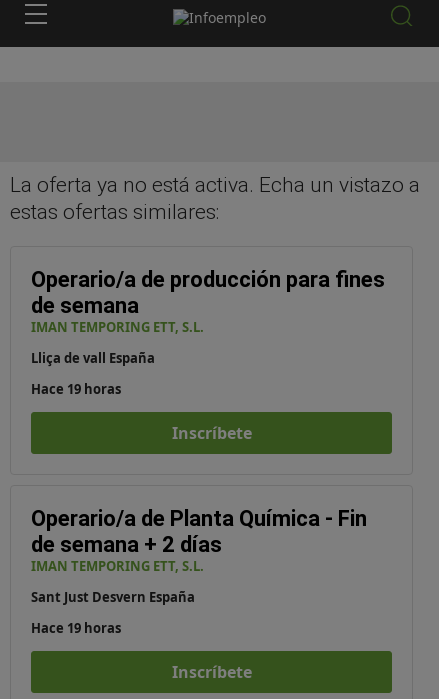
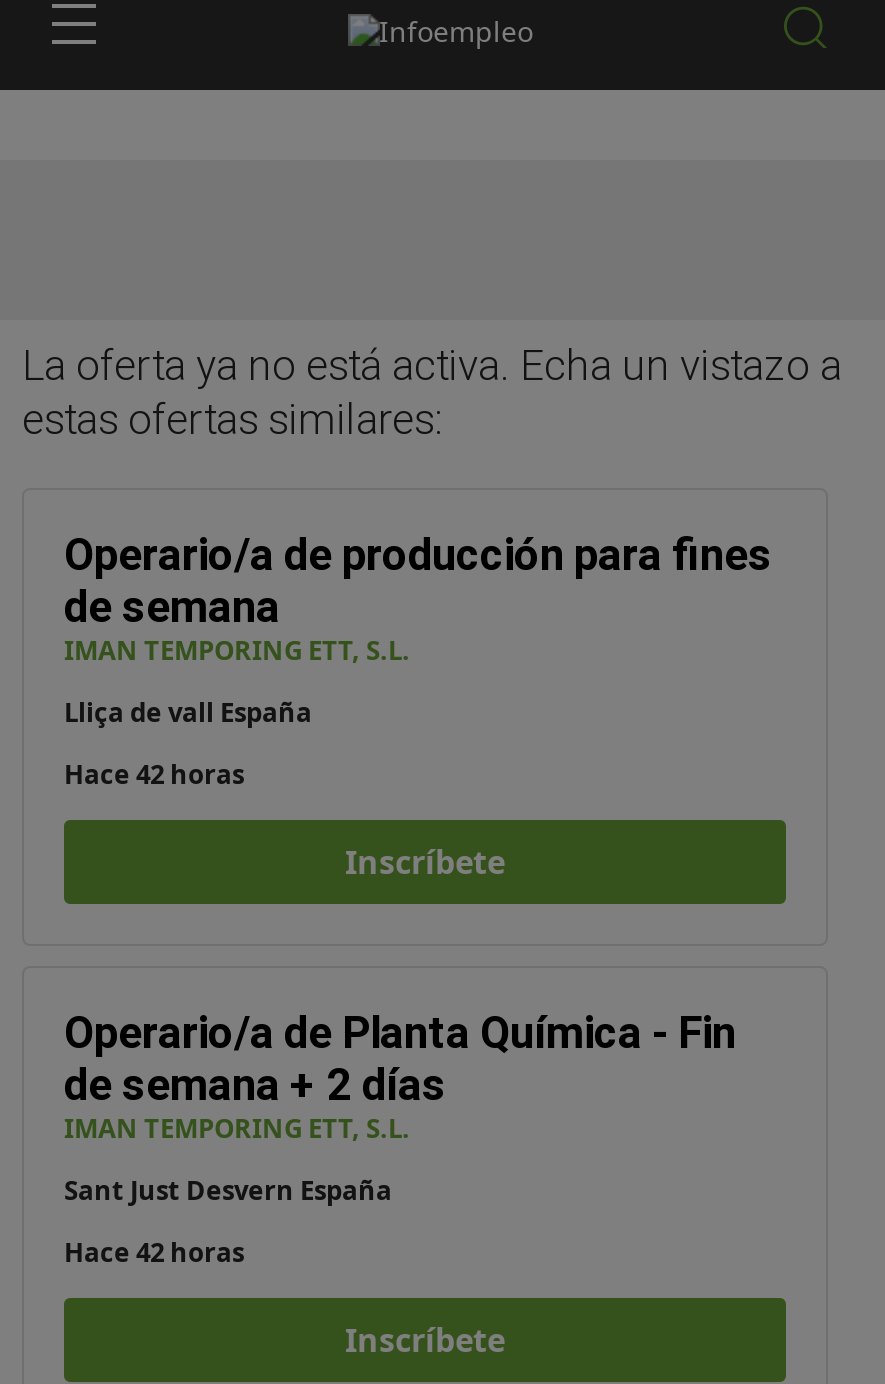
- Hace 19 horas
+ Hace 42 horas

- Hace 19 horas
+ Hace 42 horas
